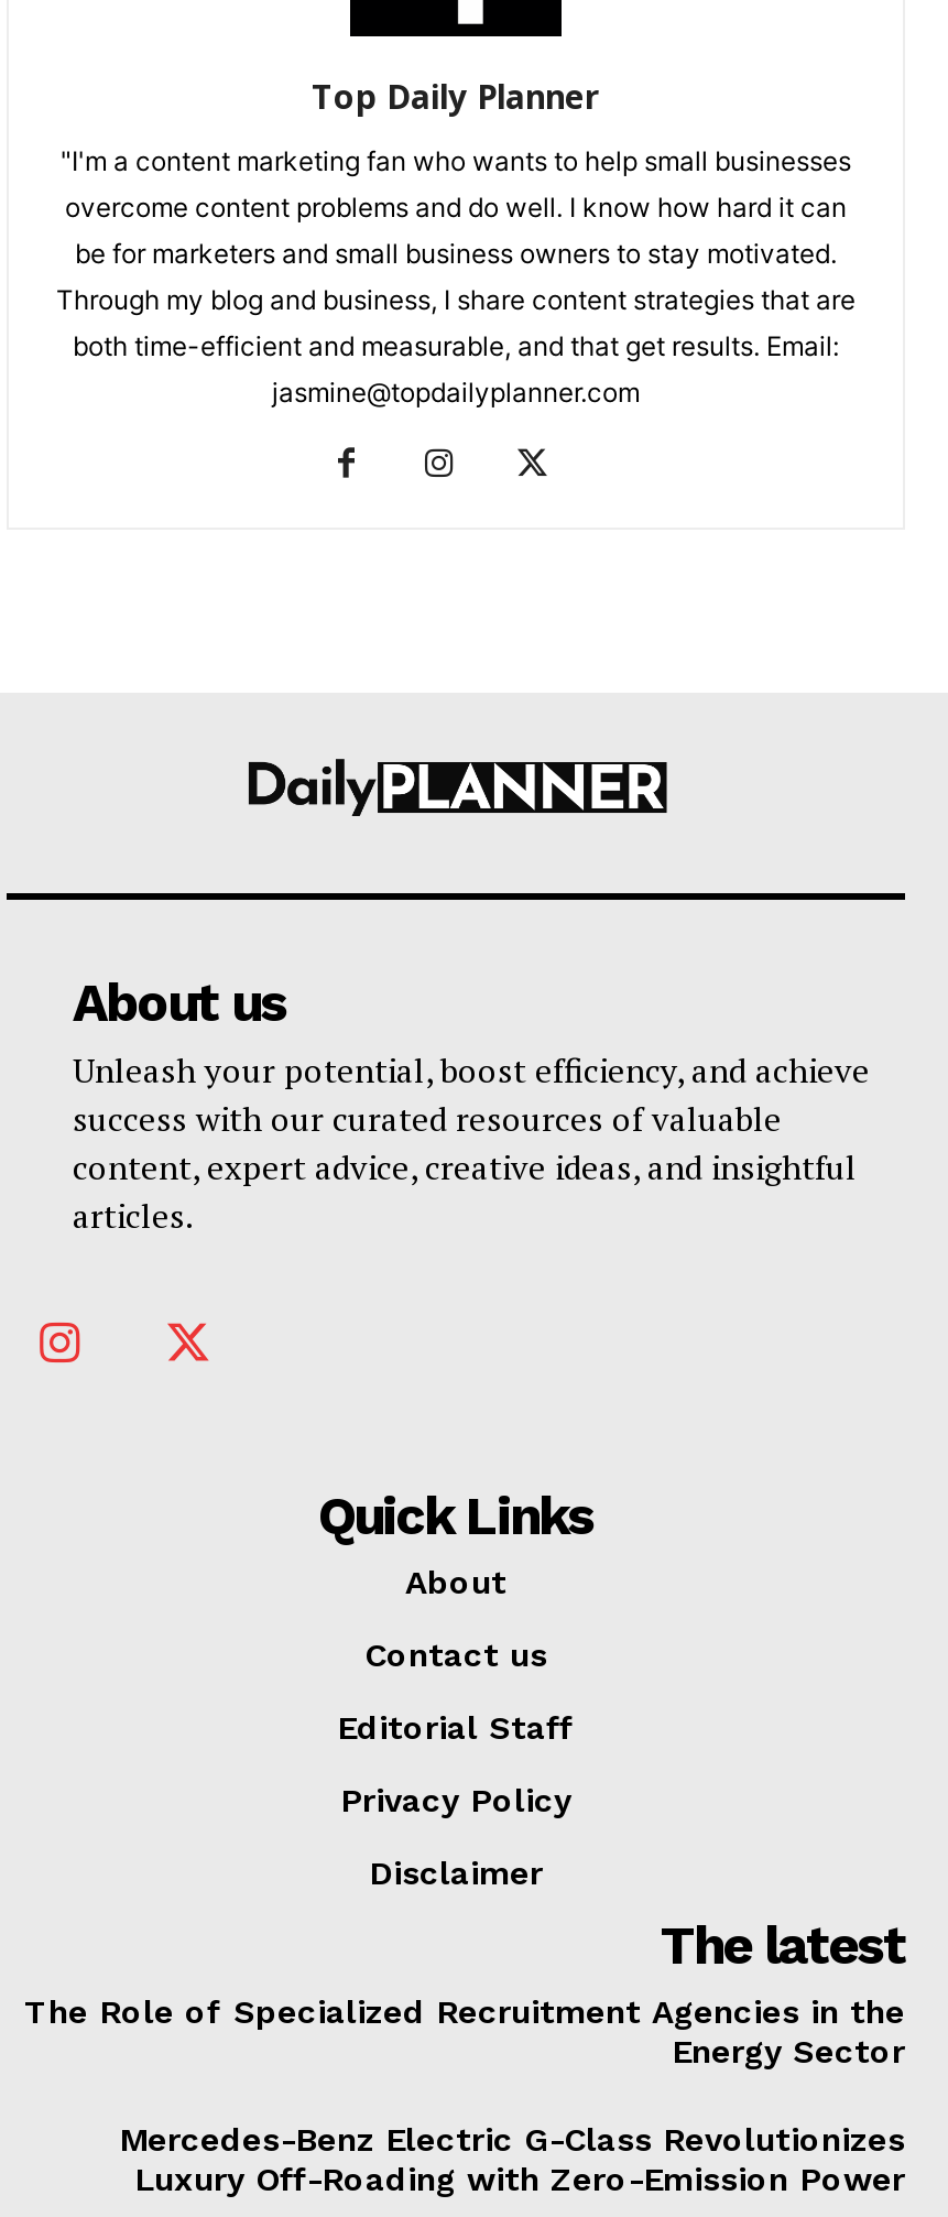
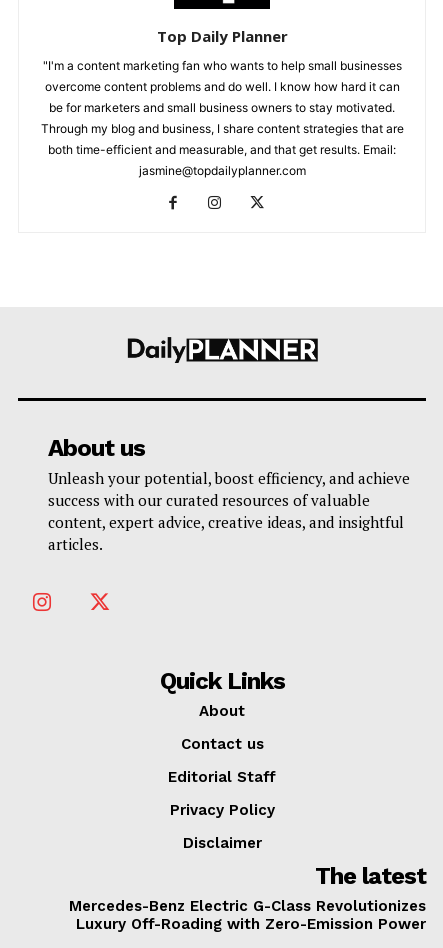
- The Role of Specialized Recruitment Agencies in the
- Energy Sector
